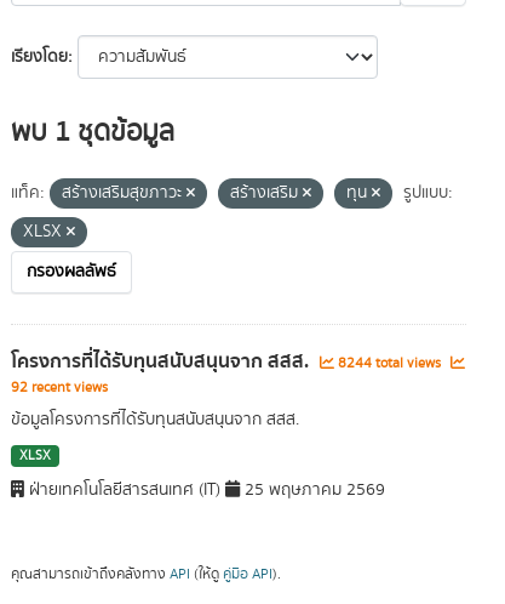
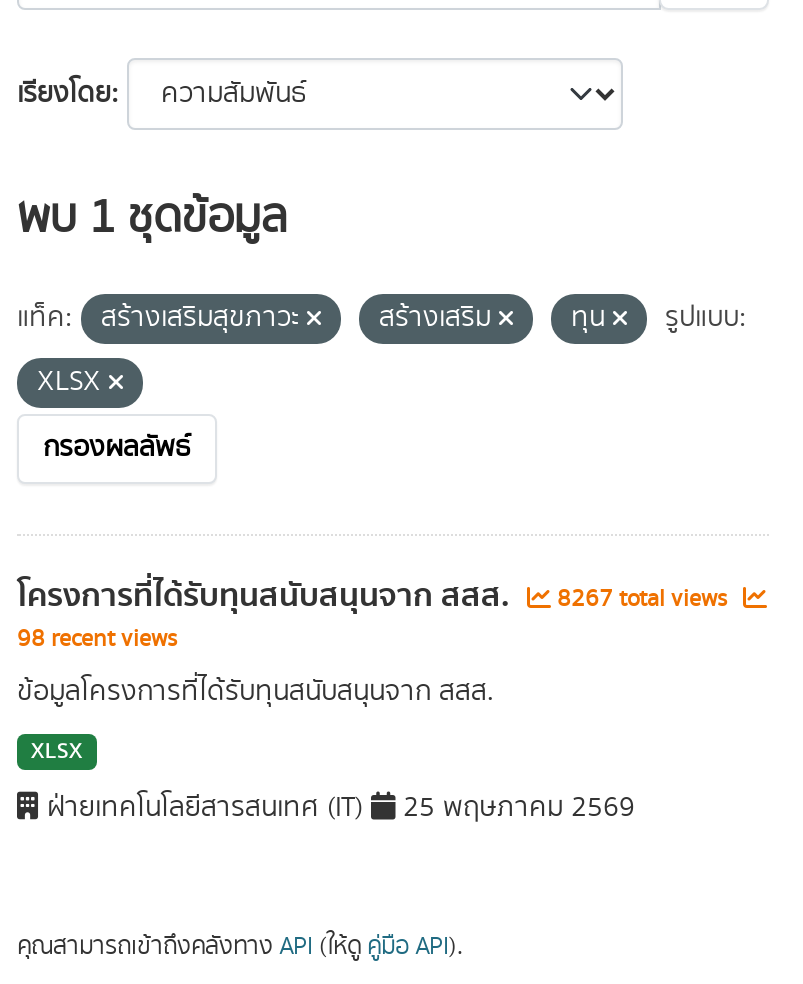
- โครงการที่ได้รับทุนสนับสนุนจาก สสส. 8244 total views
+ โครงการที่ได้รับทุนสนับสนุนจาก สสส. 8267 total views

- 92 recent views
+ 98 recent views
